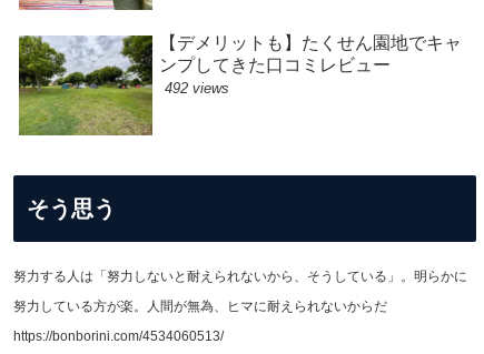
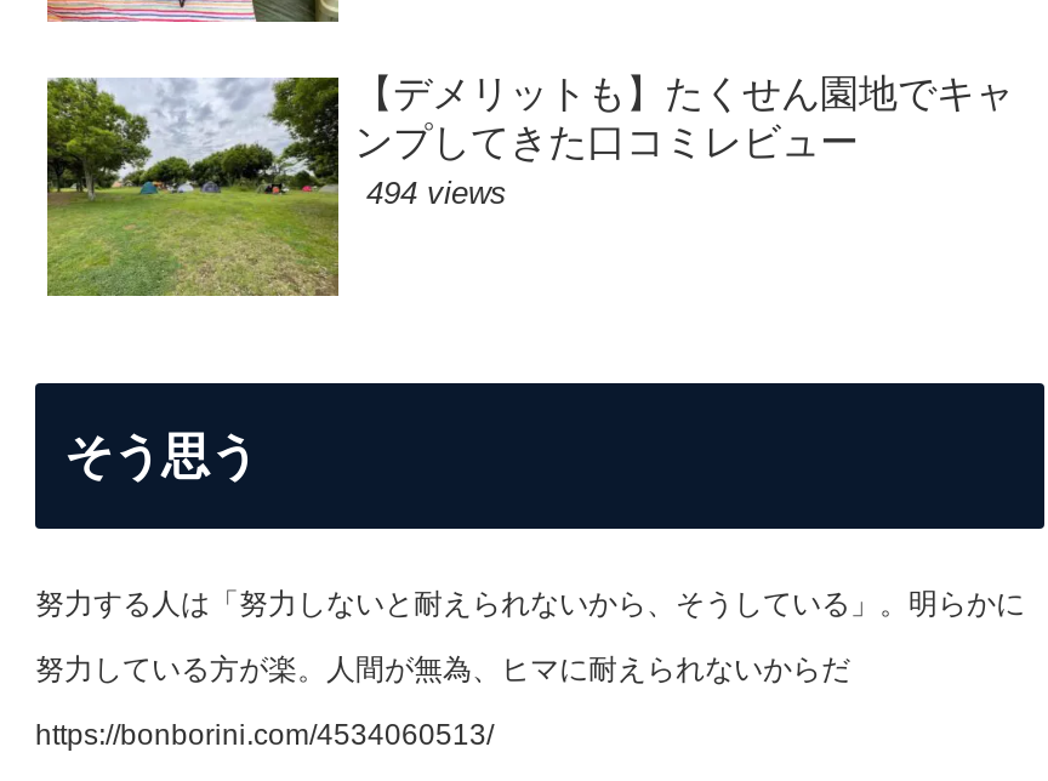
- 492 views
+ 494 views
